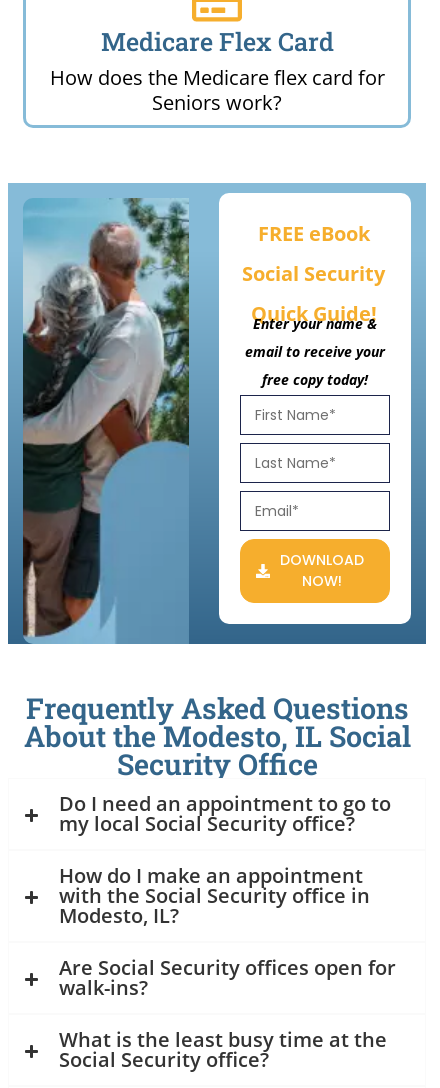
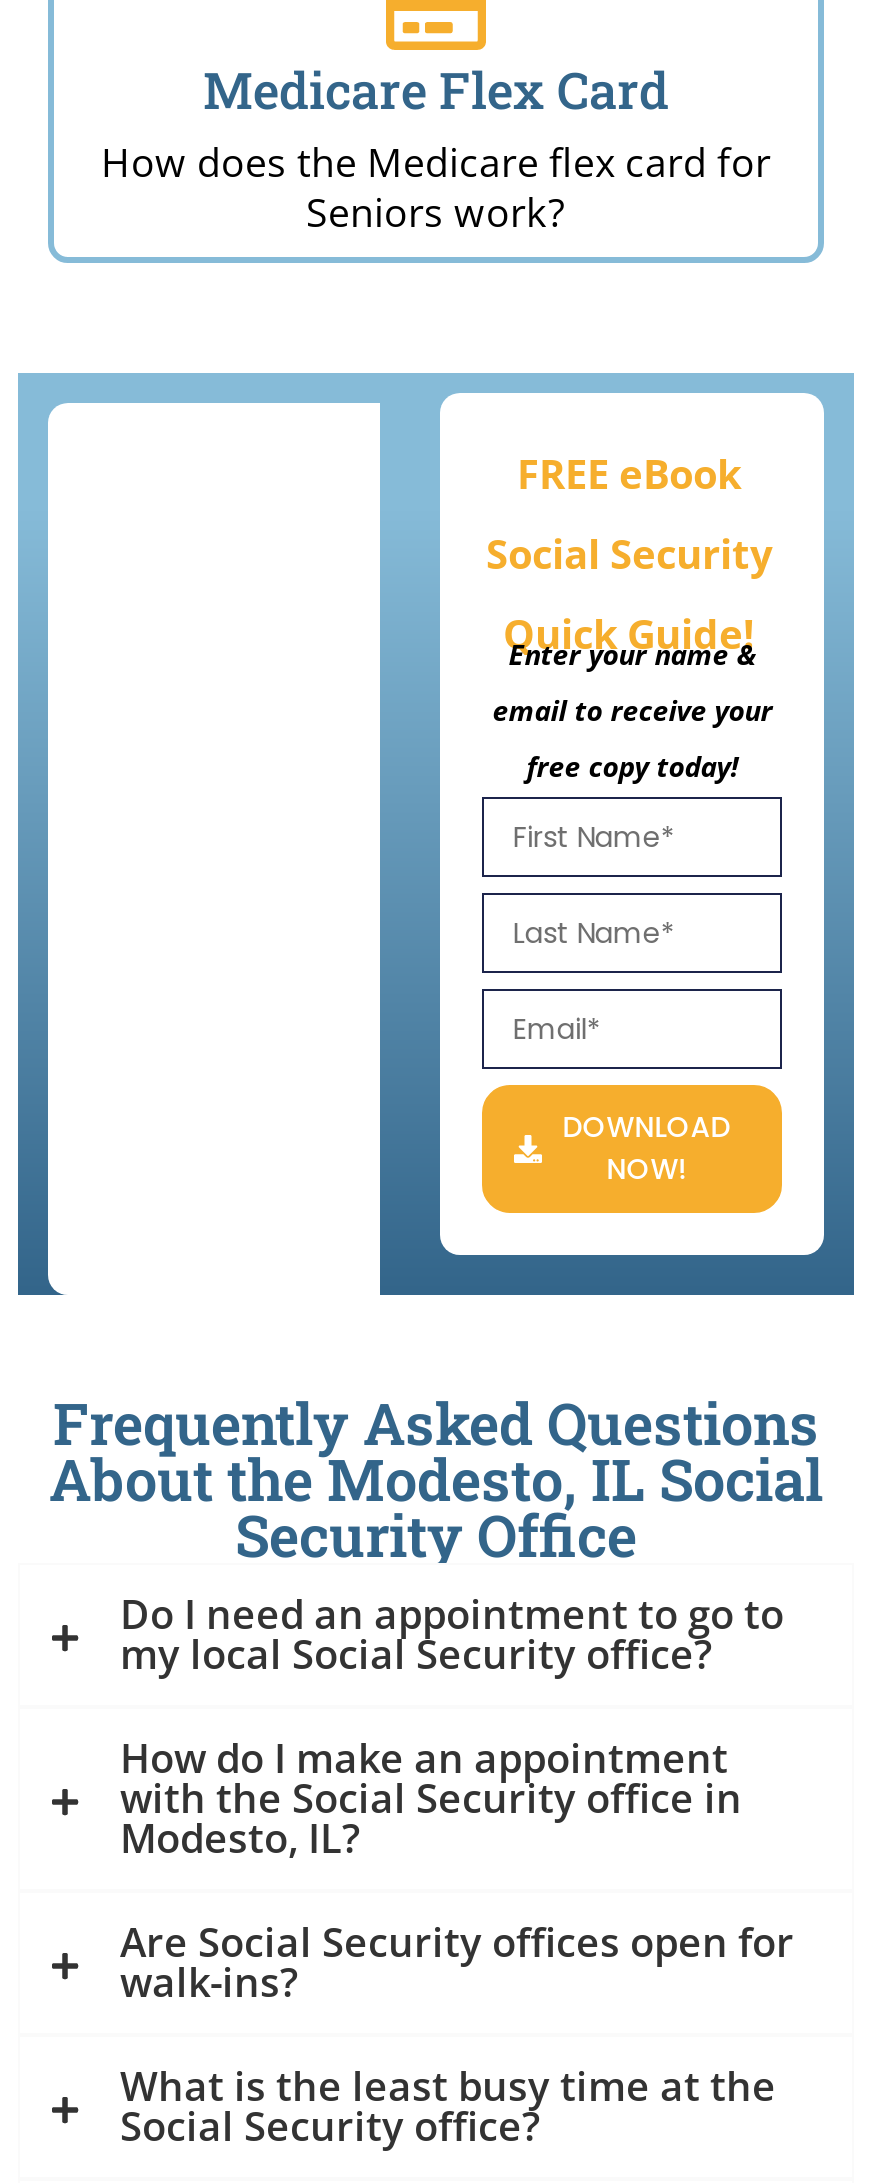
- [image]
